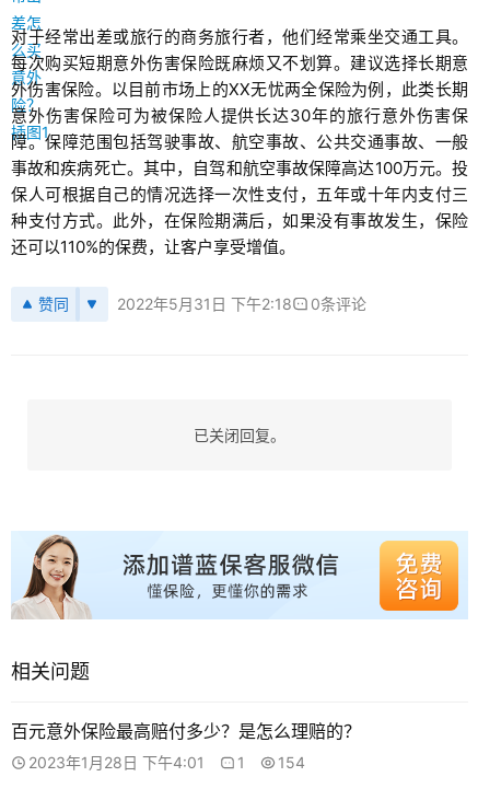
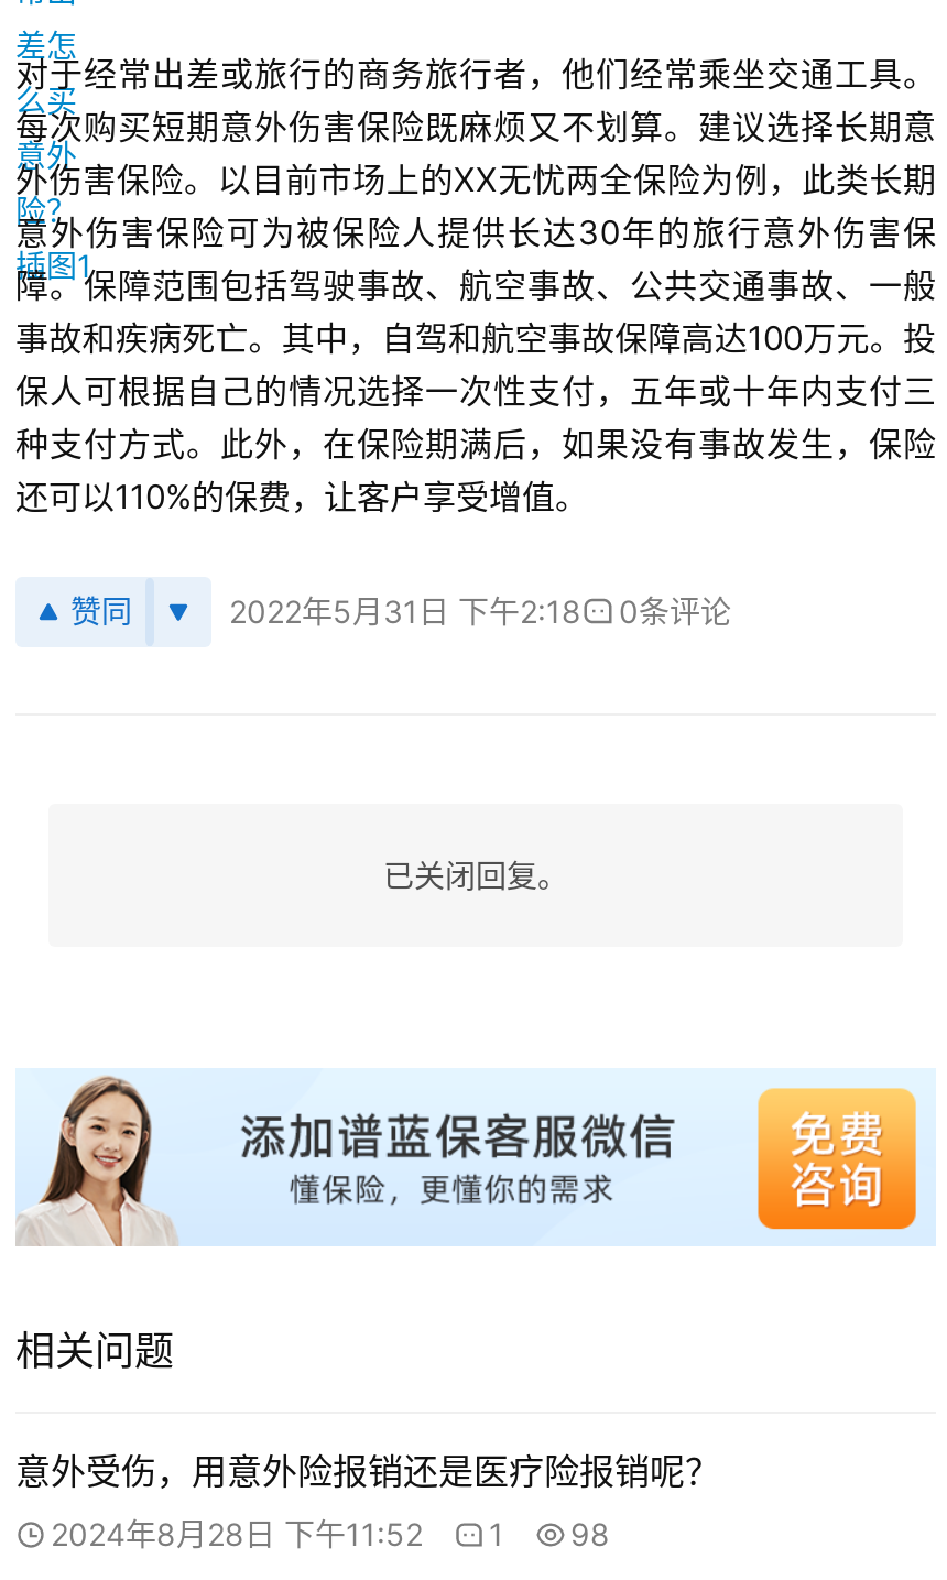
- 百元意外保险最高赔付多少？是怎么理赔的？
+ 意外受伤，用意外险报销还是医疗险报销呢？

- 2023年1月28日 下午4:01
+ 2024年8月28日 下午11:52

- 154
+ 98
